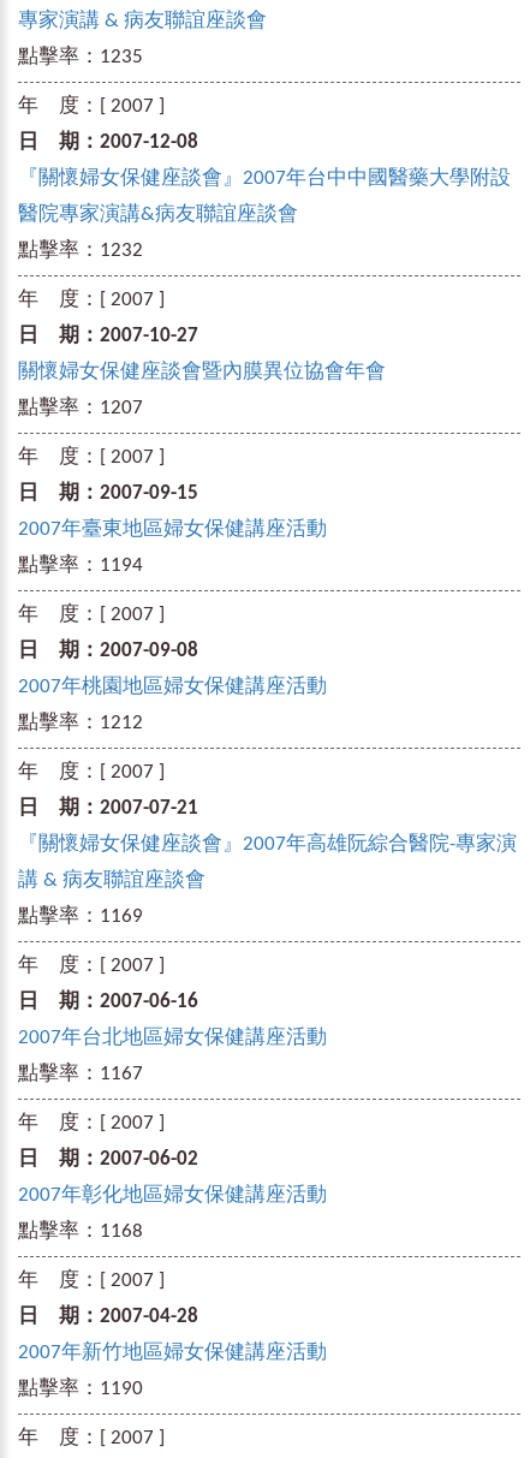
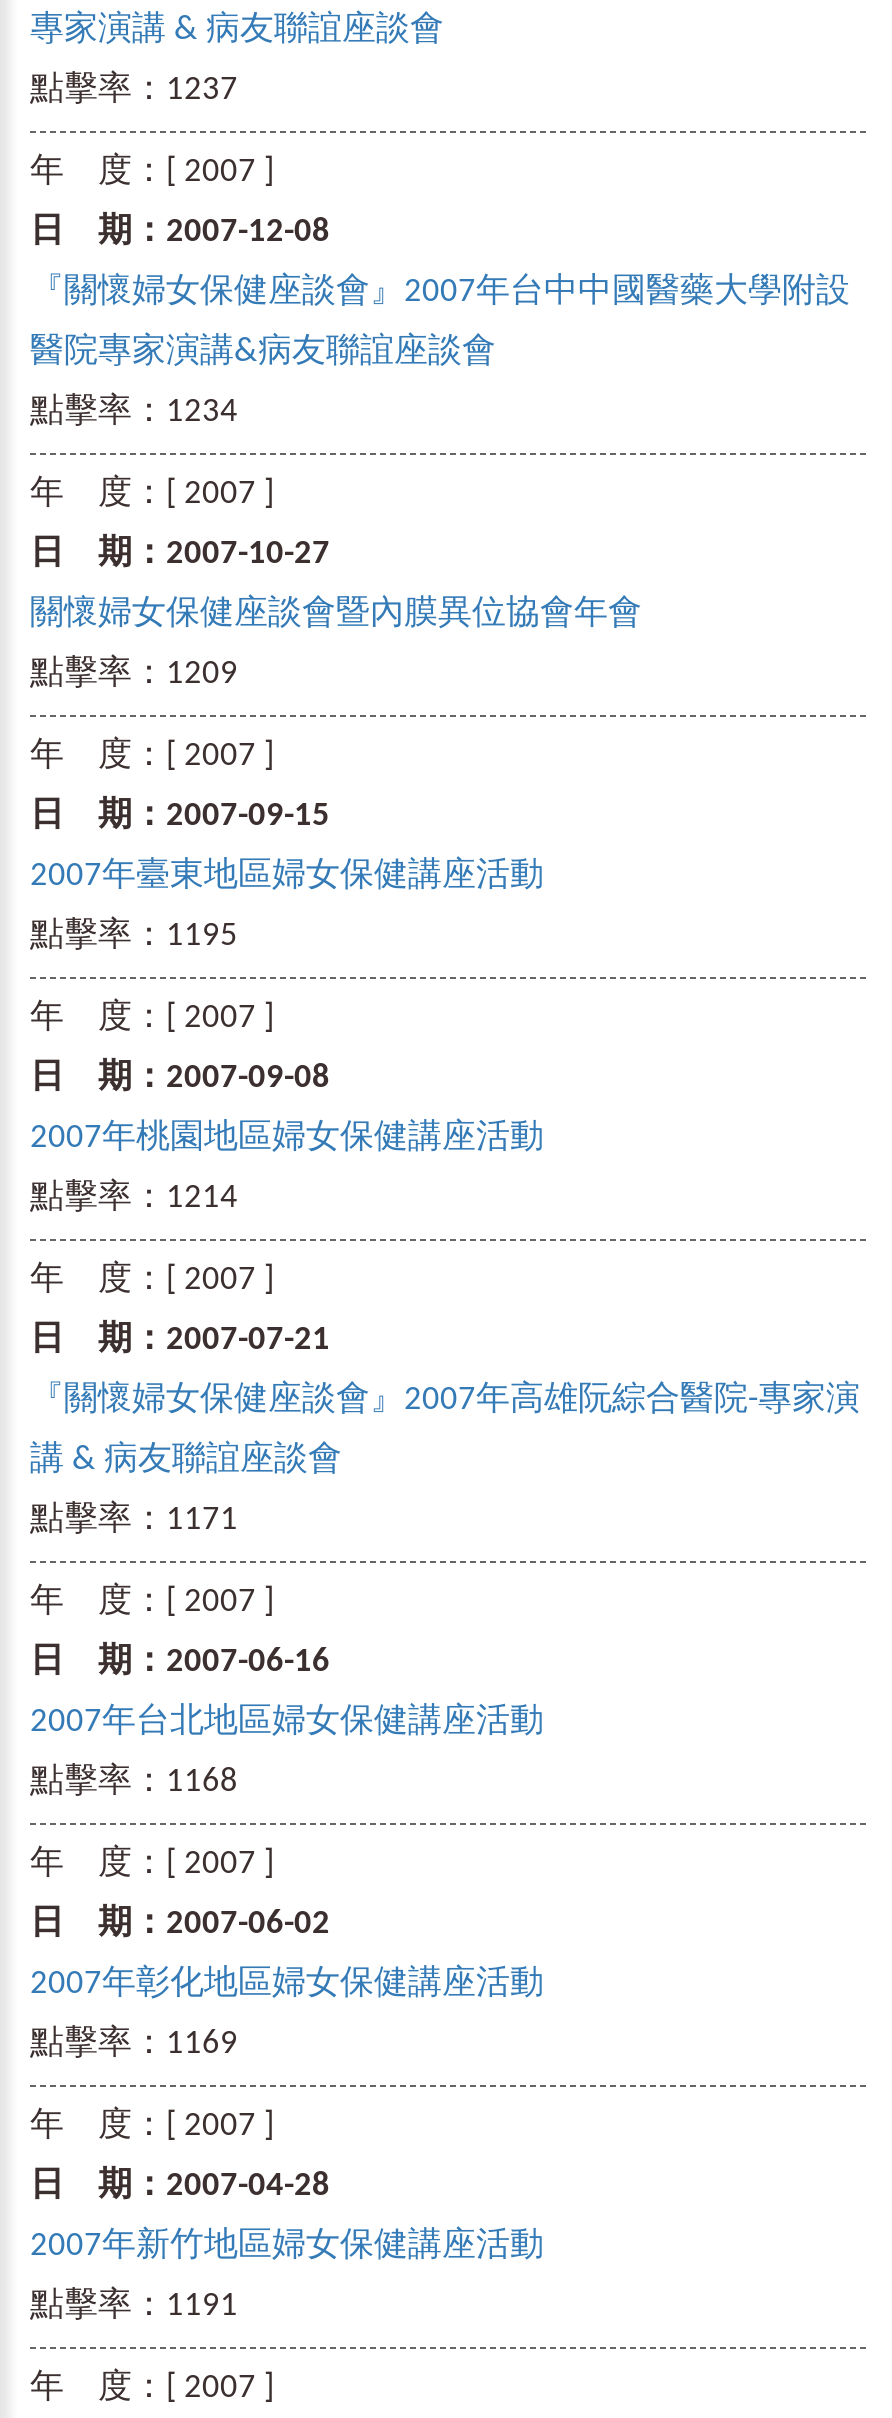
- 點擊率：1235
+ 點擊率：1237

- 點擊率：1232
+ 點擊率：1234

- 點擊率：1207
+ 點擊率：1209

- 點擊率：1194
+ 點擊率：1195

- 點擊率：1212
+ 點擊率：1214

- 點擊率：1169
+ 點擊率：1171

- 點擊率：1167
+ 點擊率：1168

- 點擊率：1168
+ 點擊率：1169

- 點擊率：1190
+ 點擊率：1191
